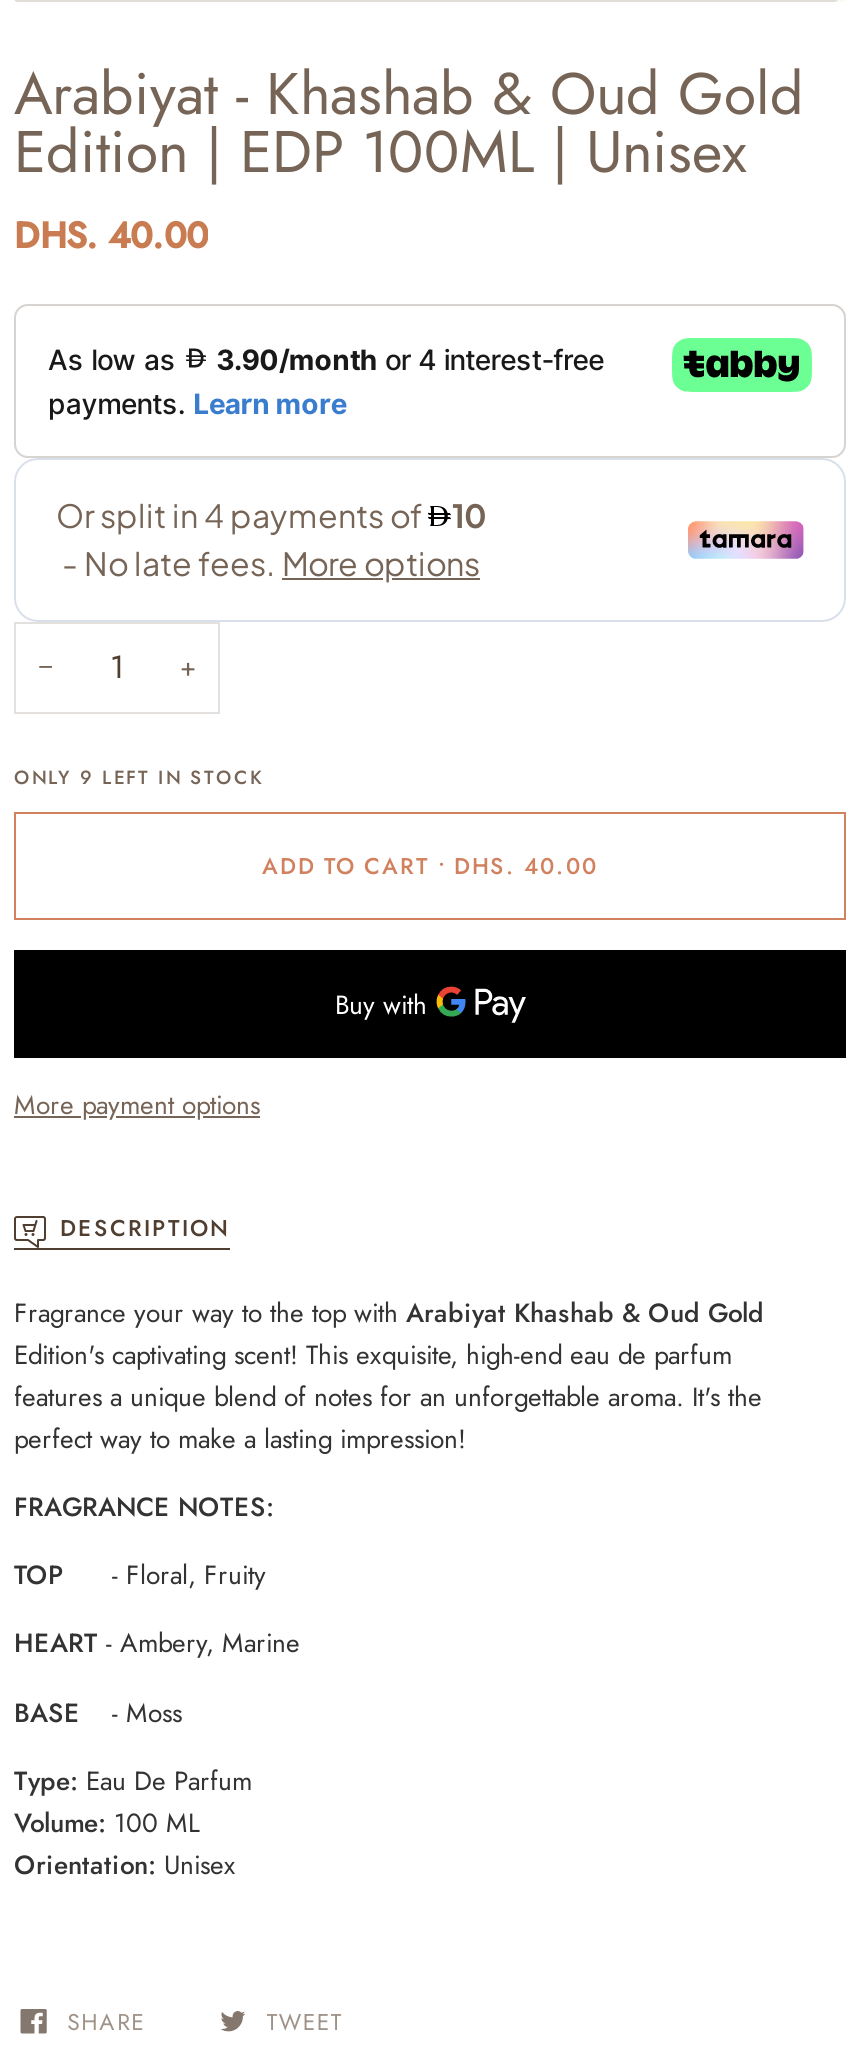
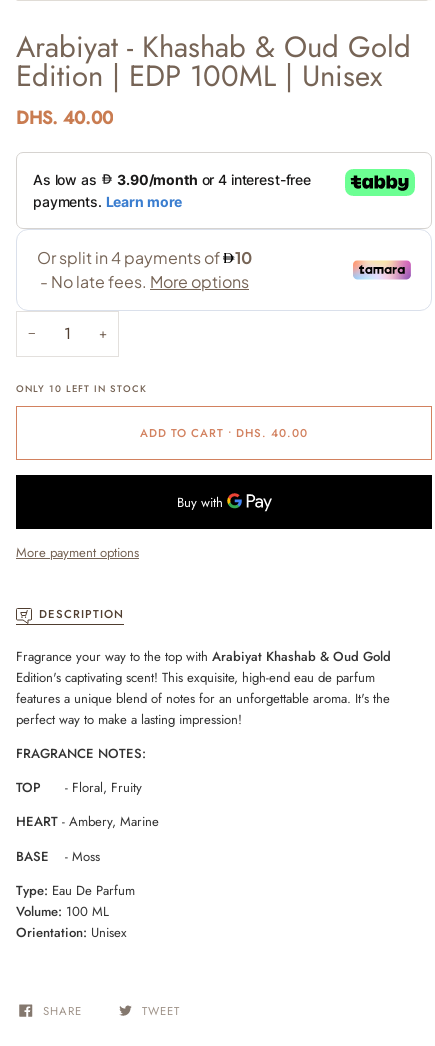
- ONLY 9 LEFT IN STOCK
+ ONLY 10 LEFT IN STOCK
